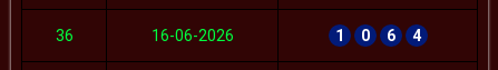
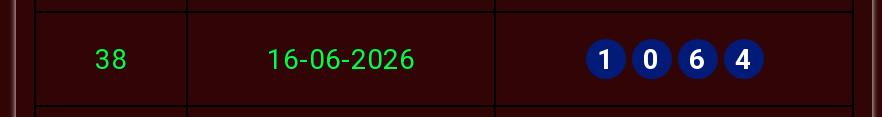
- 36
+ 38
